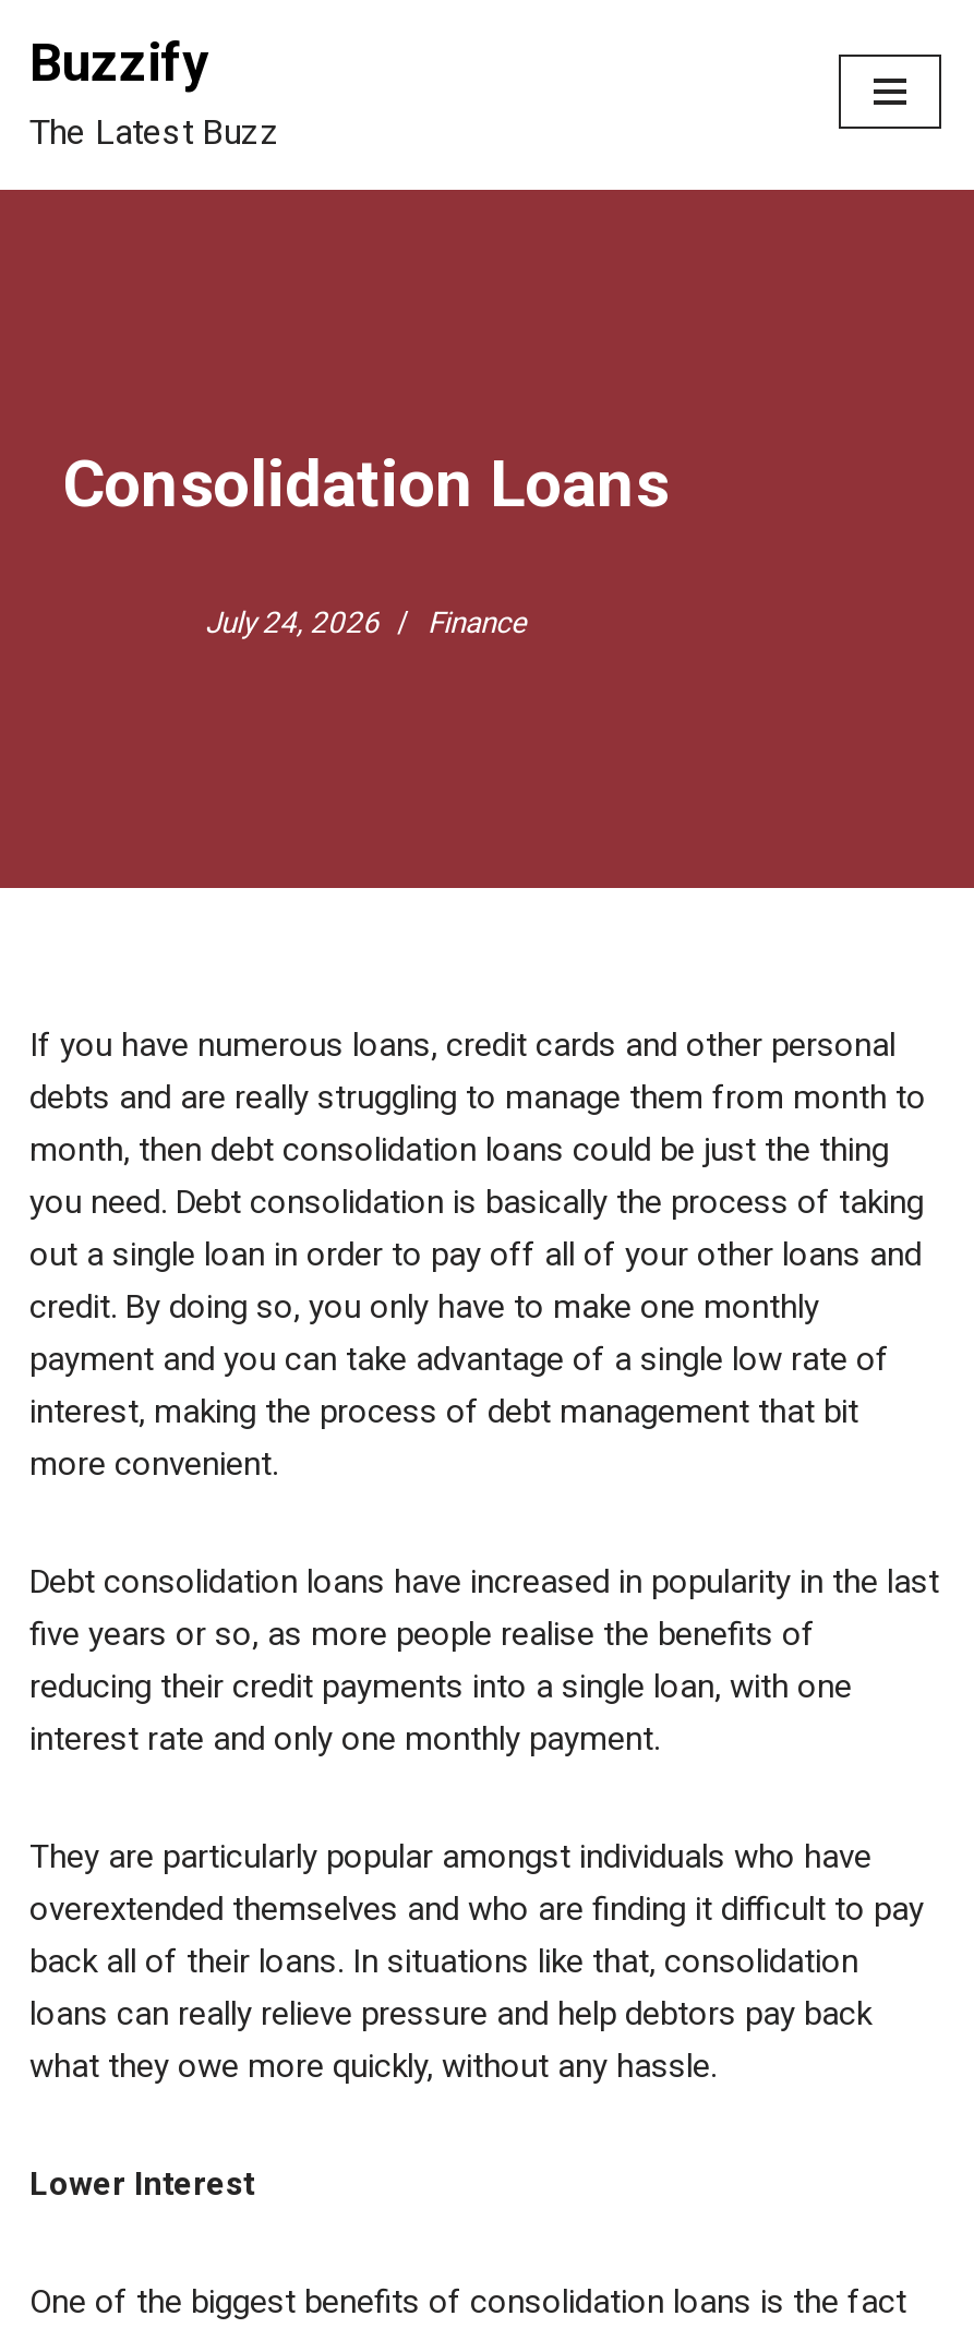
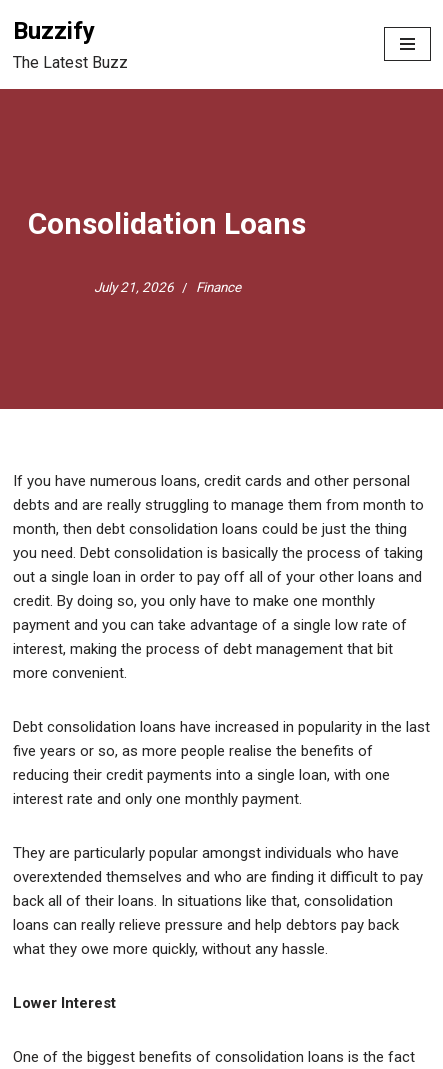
- July 24, 2026 Finance
+ July 21, 2026 Finance
